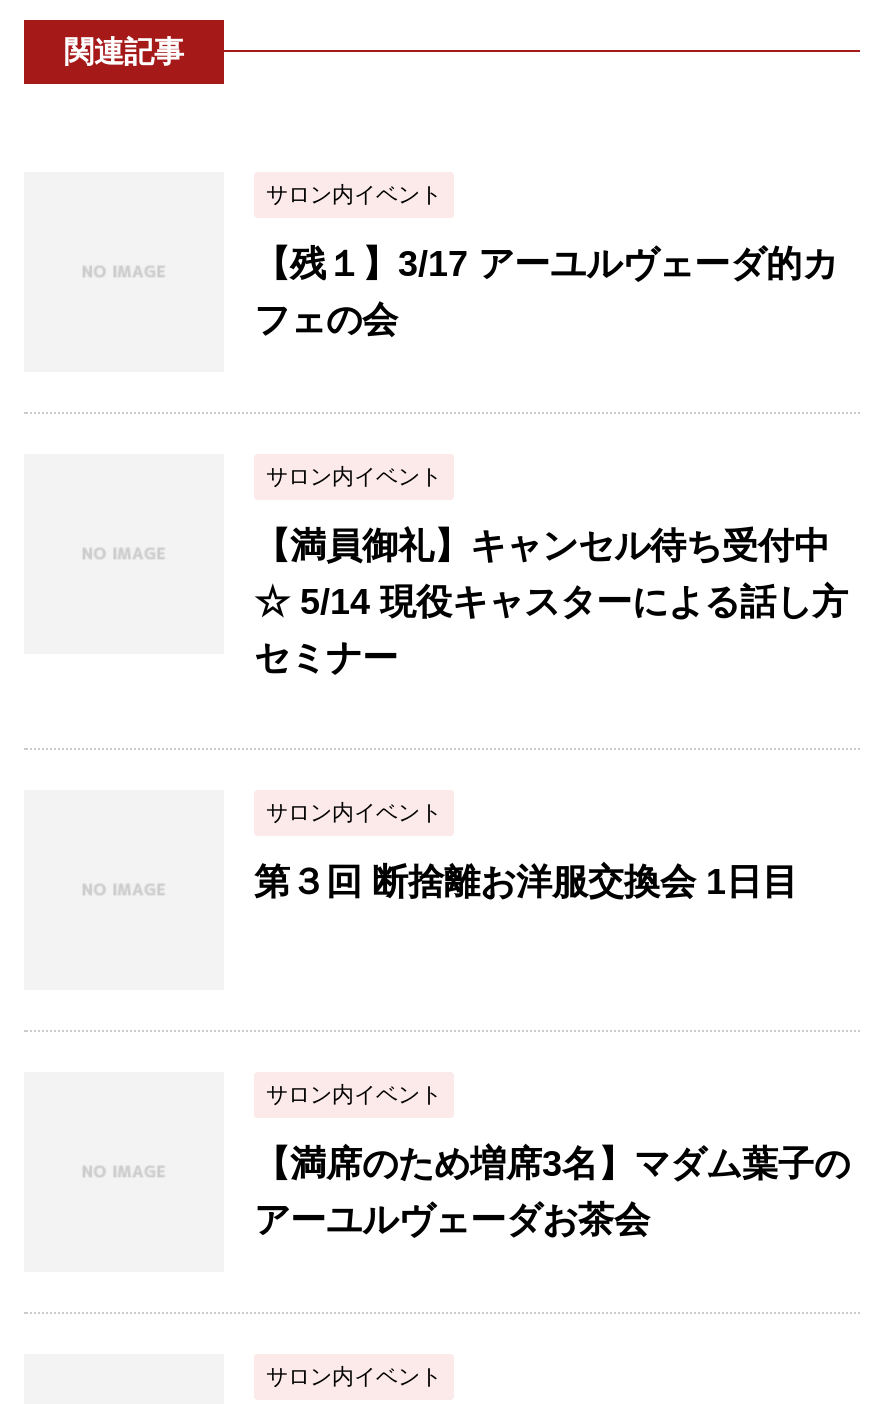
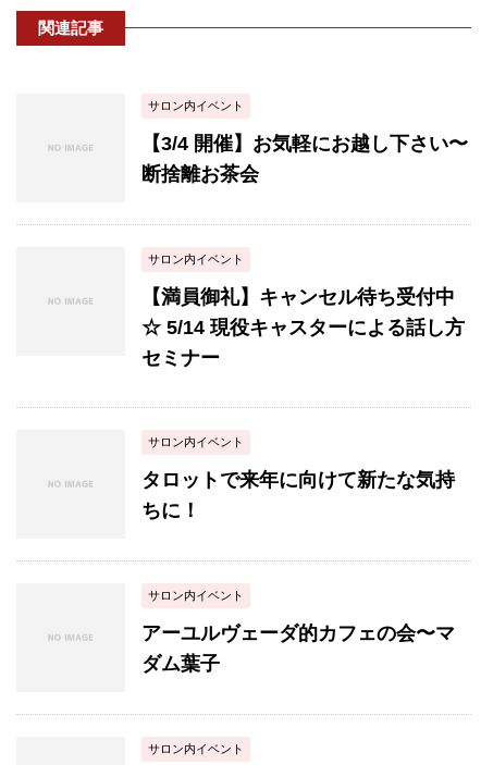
- 【残１】3/17 アーユルヴェーダ的カ
- フェの会
+ 【3/4 開催】お気軽にお越し下さい〜
+ 断捨離お茶会

- 第３回 断捨離お洋服交換会 1日目
+ タロットで来年に向けて新たな気持
+ ちに！

- 【満席のため増席3名】マダム葉子の
- アーユルヴェーダお茶会
+ アーユルヴェーダ的カフェの会〜マ
+ ダム葉子
